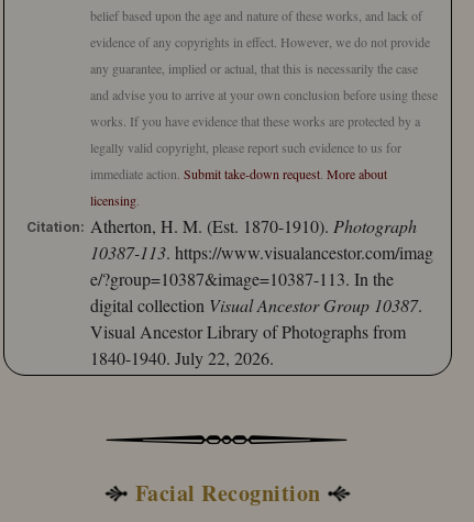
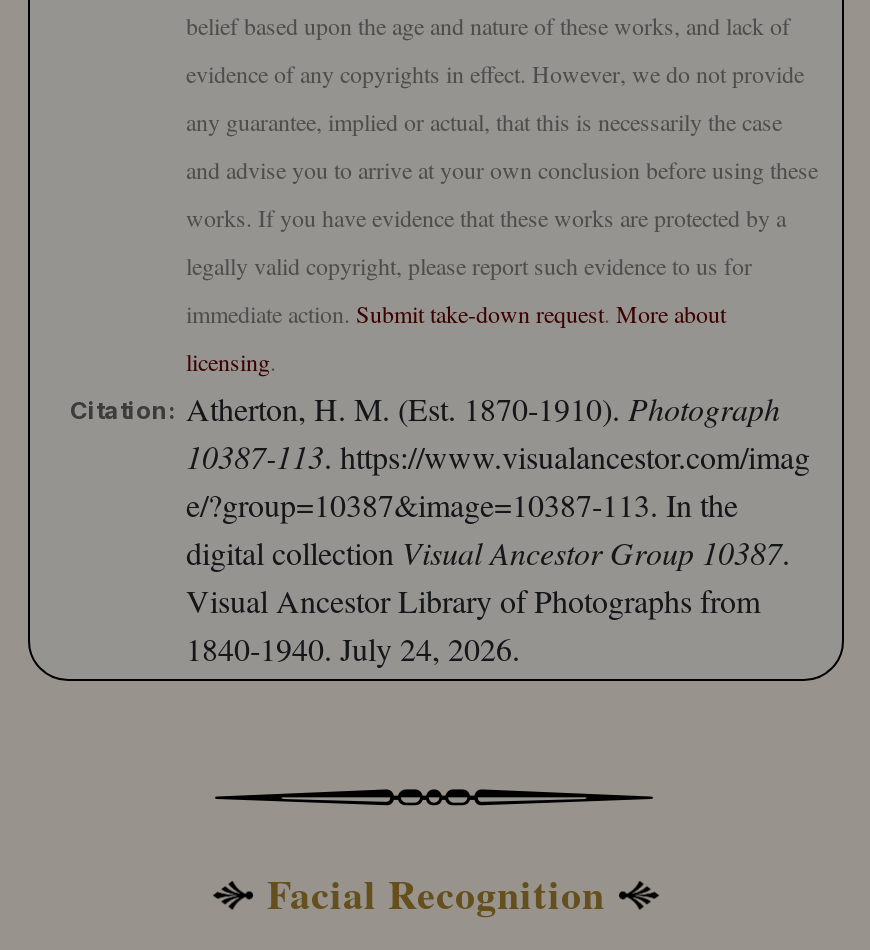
- 1840-1940. July 22, 2026.
+ 1840-1940. July 24, 2026.
